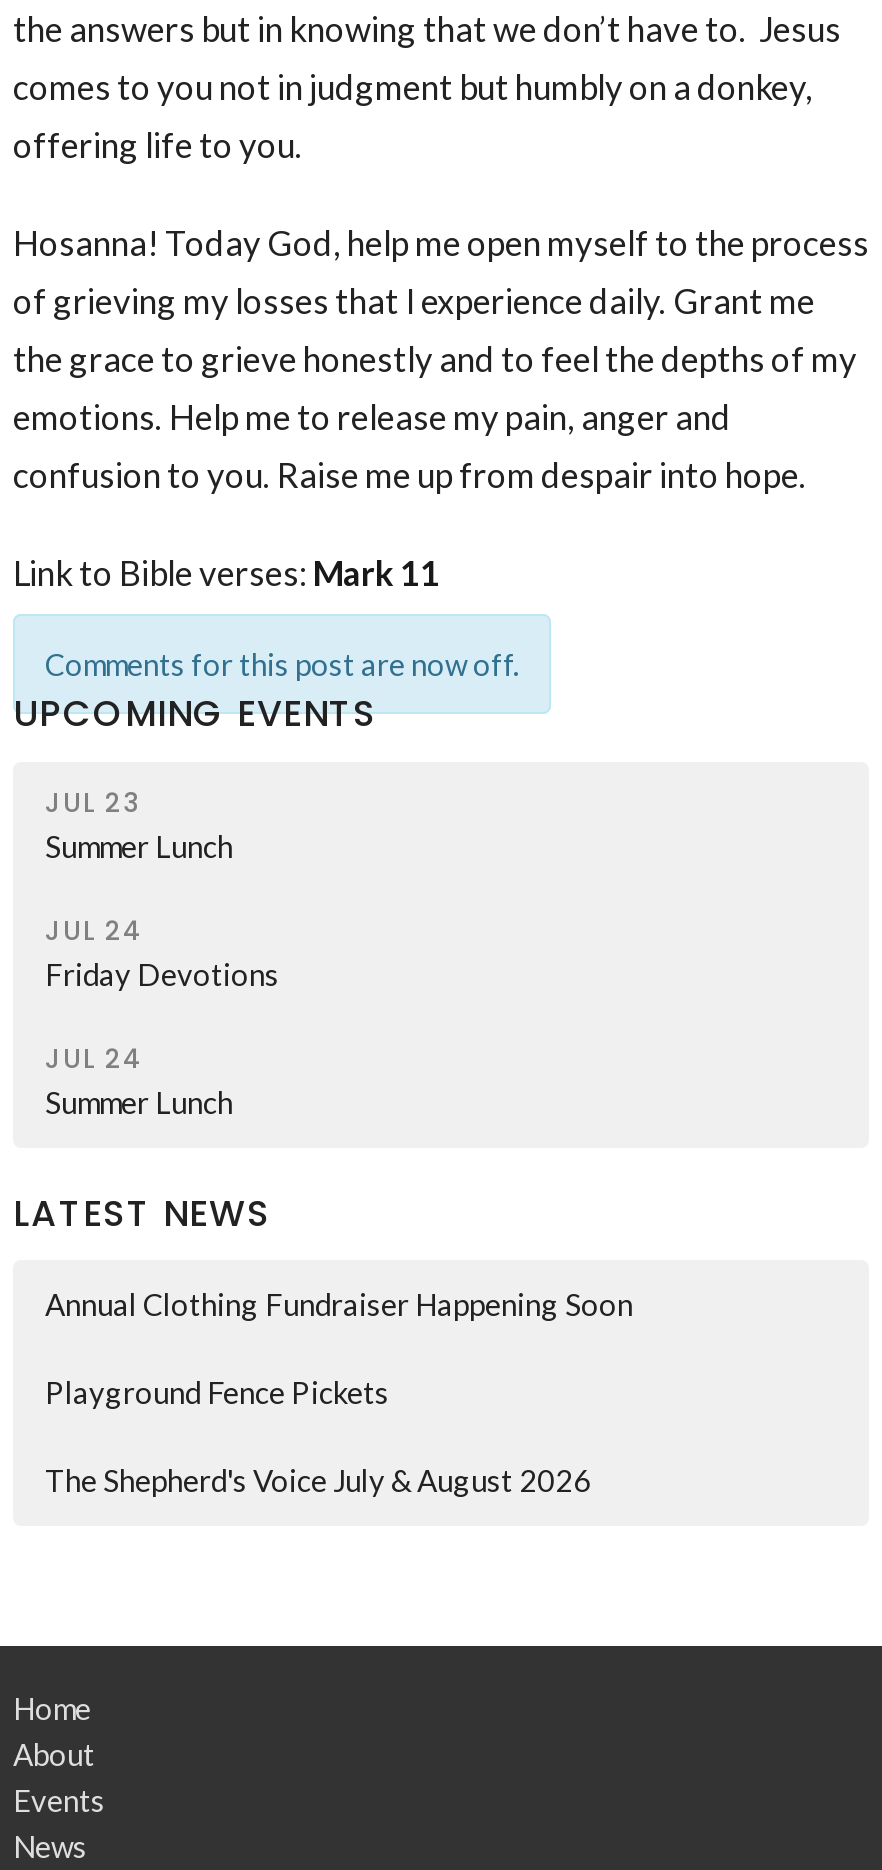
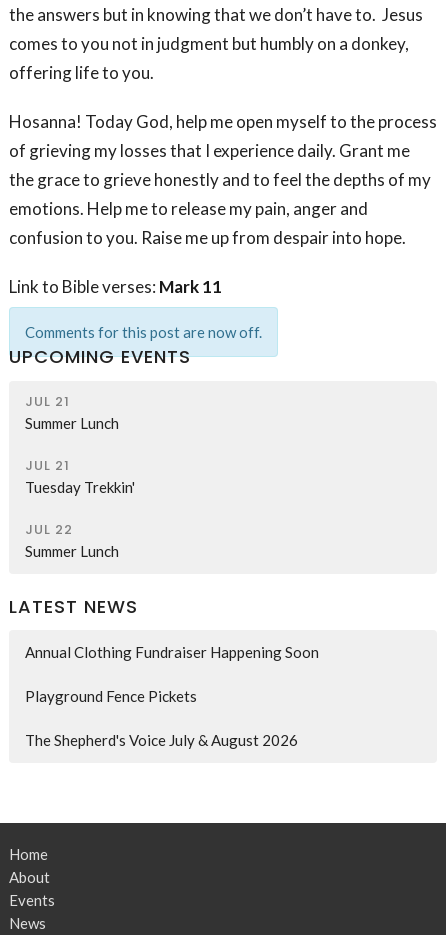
- JUL 23
+ JUL 21

- JUL 24
- Friday Devotions
+ JUL 21
+ Tuesday Trekkin'

- JUL 24
+ JUL 22
